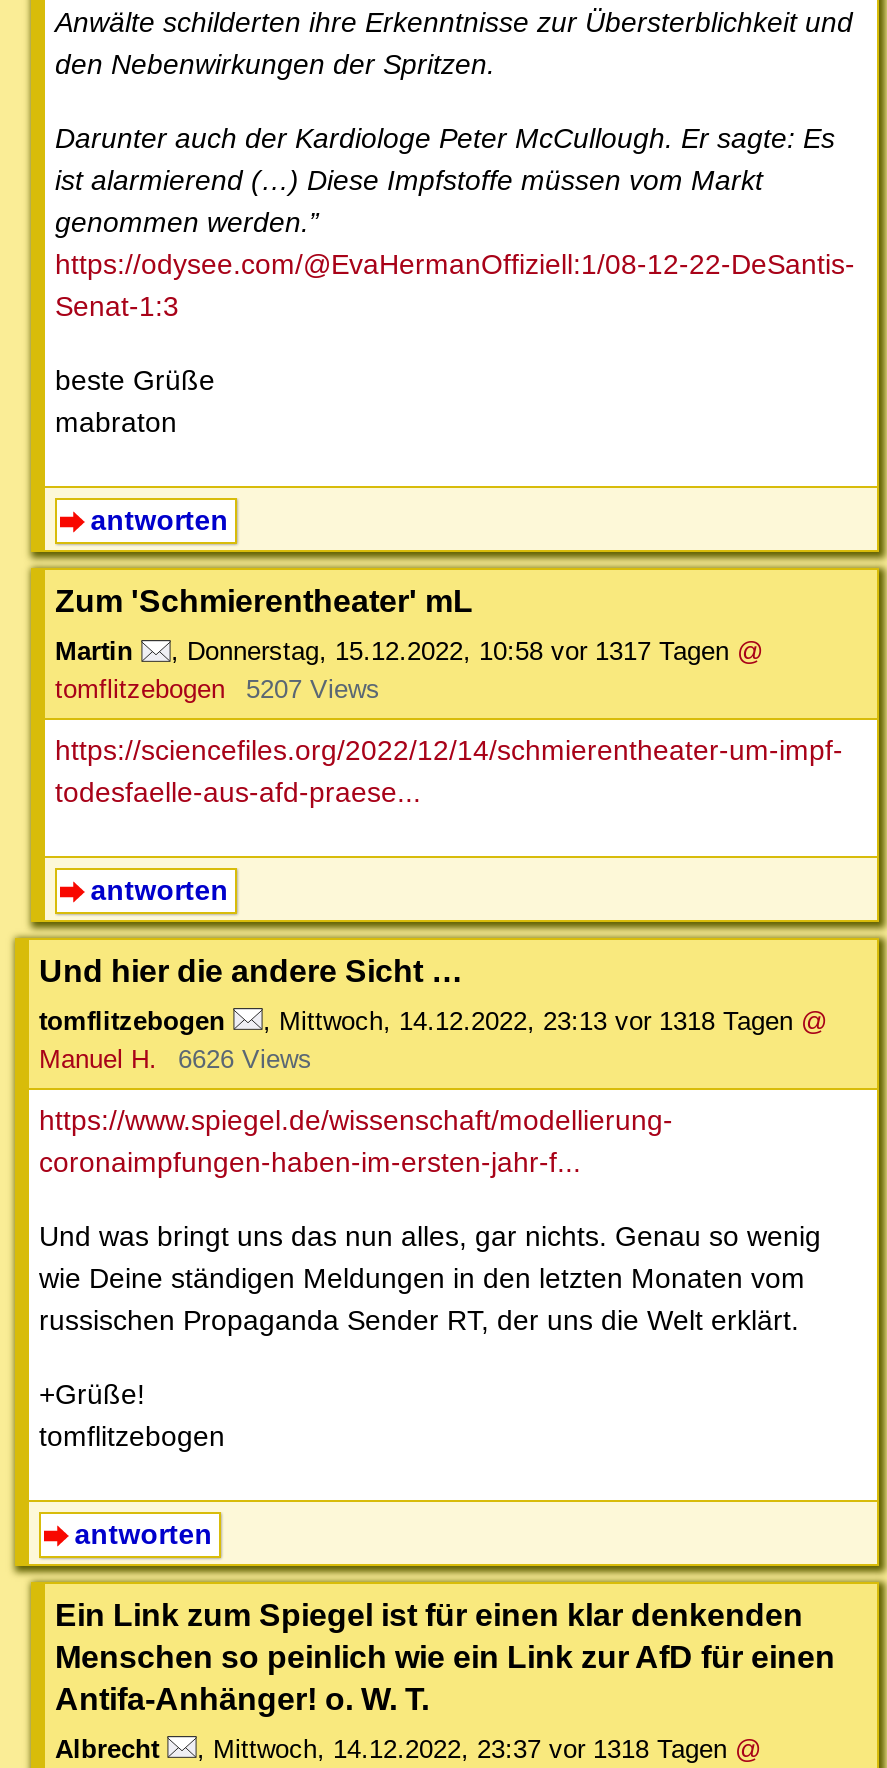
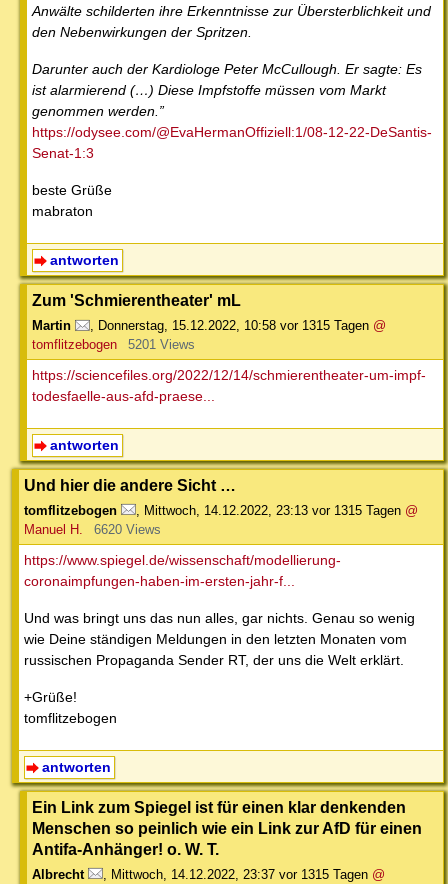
- , Donnerstag, 15.12.2022, 10:58 vor 1317 Tagen @
+ , Donnerstag, 15.12.2022, 10:58 vor 1315 Tagen @

- tomflitzebogen 5207 Views
+ tomflitzebogen 5201 Views

- , Mittwoch, 14.12.2022, 23:13 vor 1318 Tagen @
+ , Mittwoch, 14.12.2022, 23:13 vor 1315 Tagen @

- Manuel H. 6626 Views
+ Manuel H. 6620 Views

- , Mittwoch, 14.12.2022, 23:37 vor 1318 Tagen @
+ , Mittwoch, 14.12.2022, 23:37 vor 1315 Tagen @
